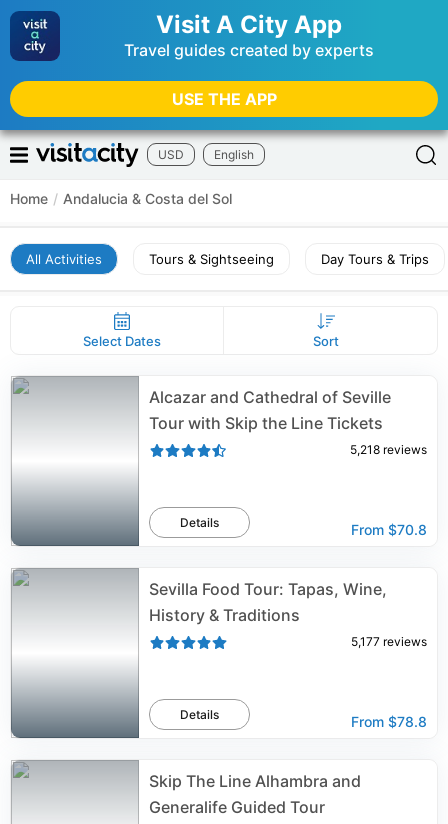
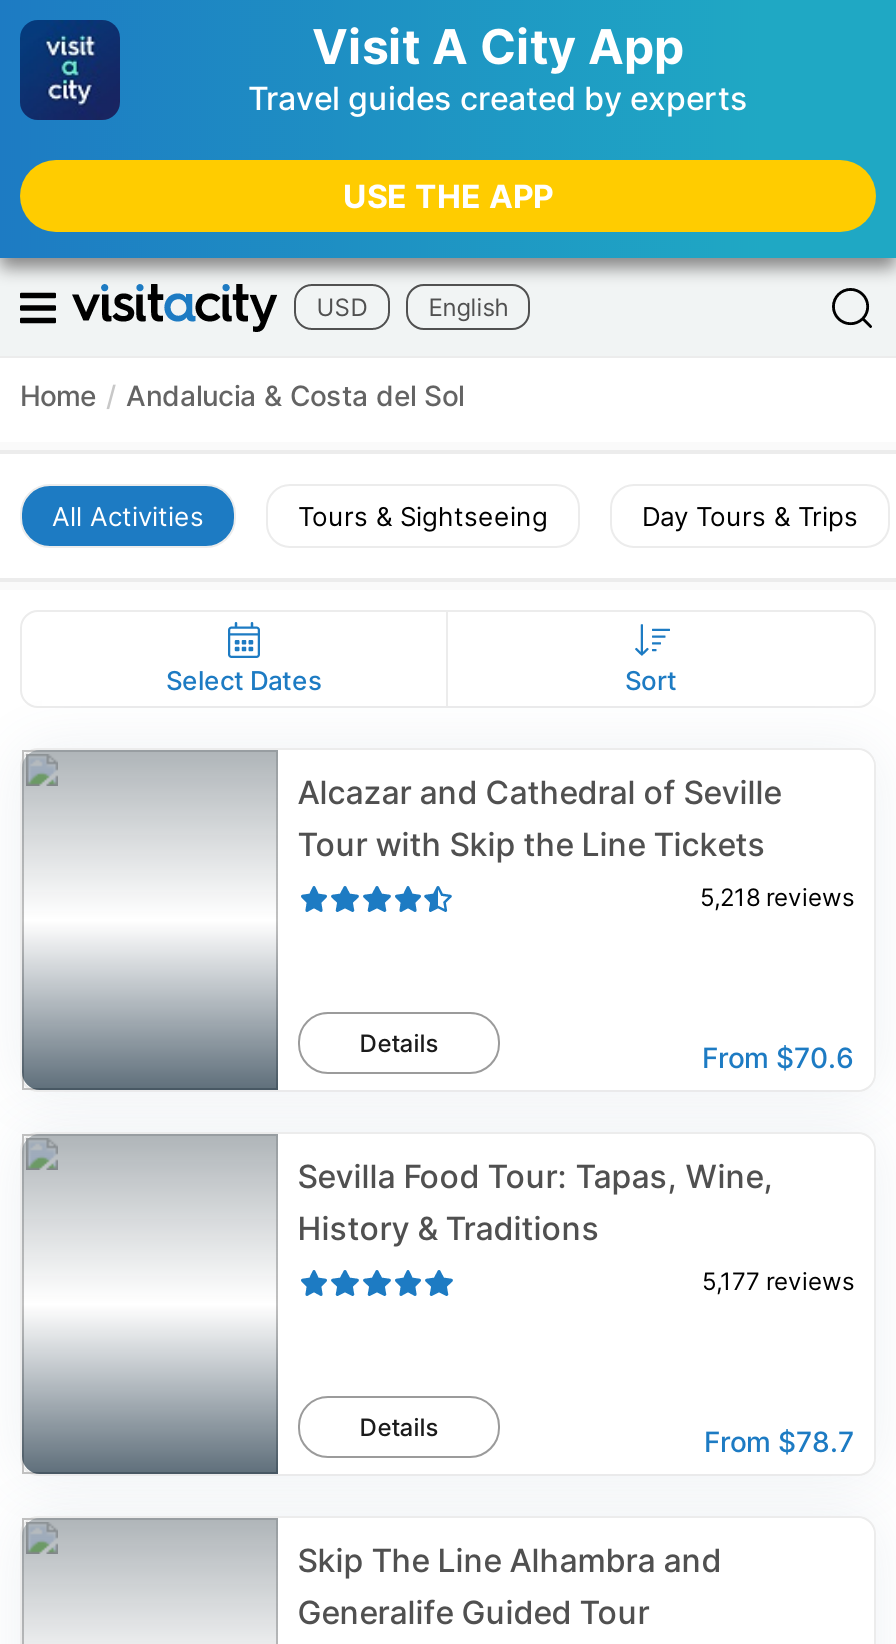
- From $70.8
+ From $70.6

- From $78.8
+ From $78.7
